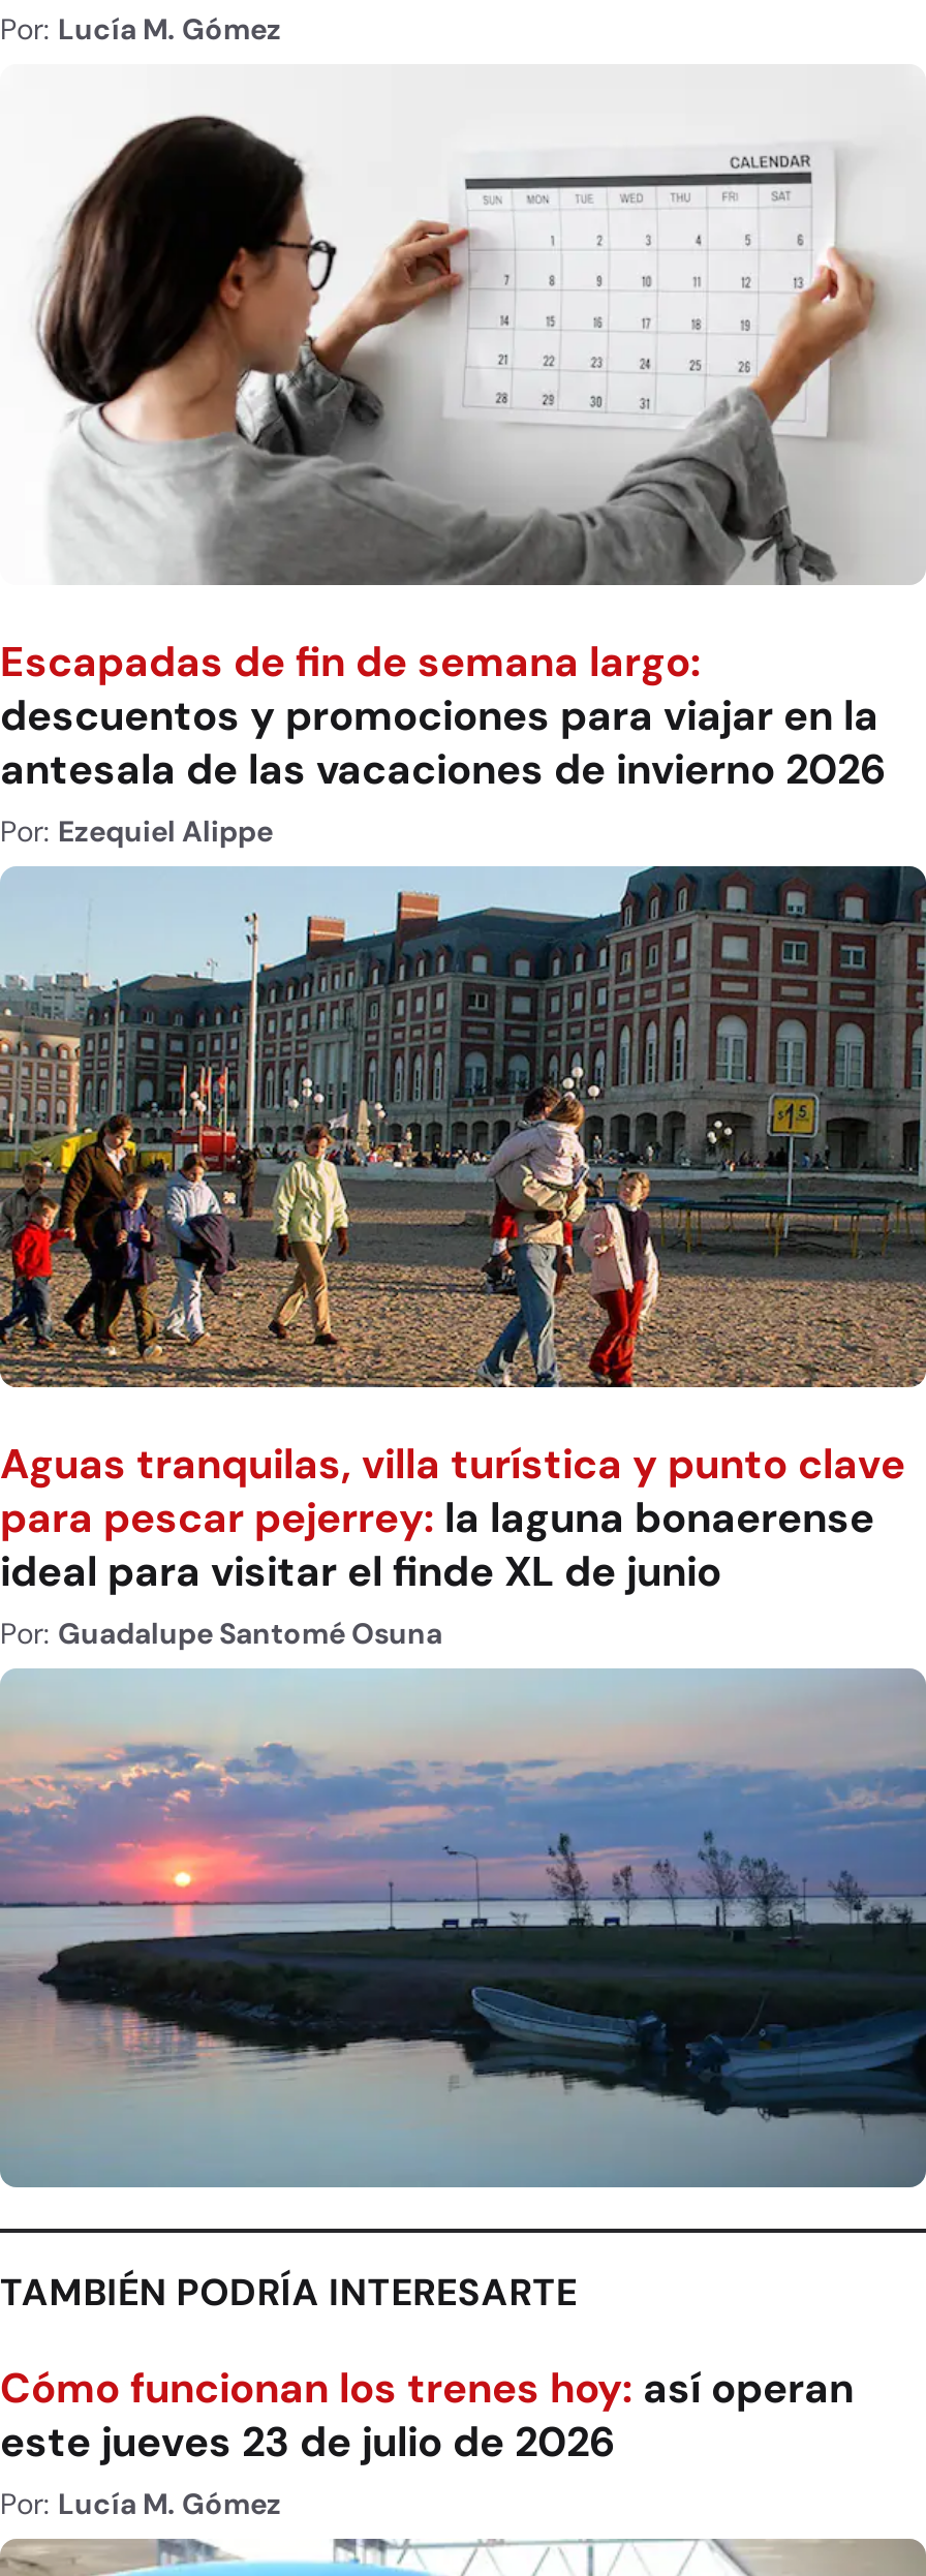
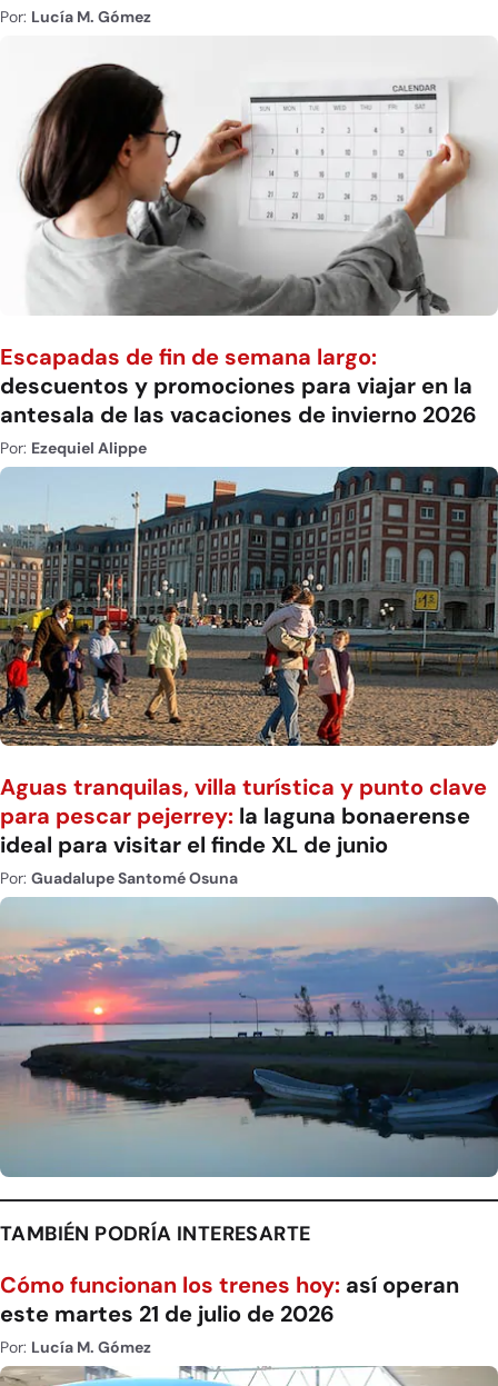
- este jueves 23 de julio de 2026
+ este martes 21 de julio de 2026
